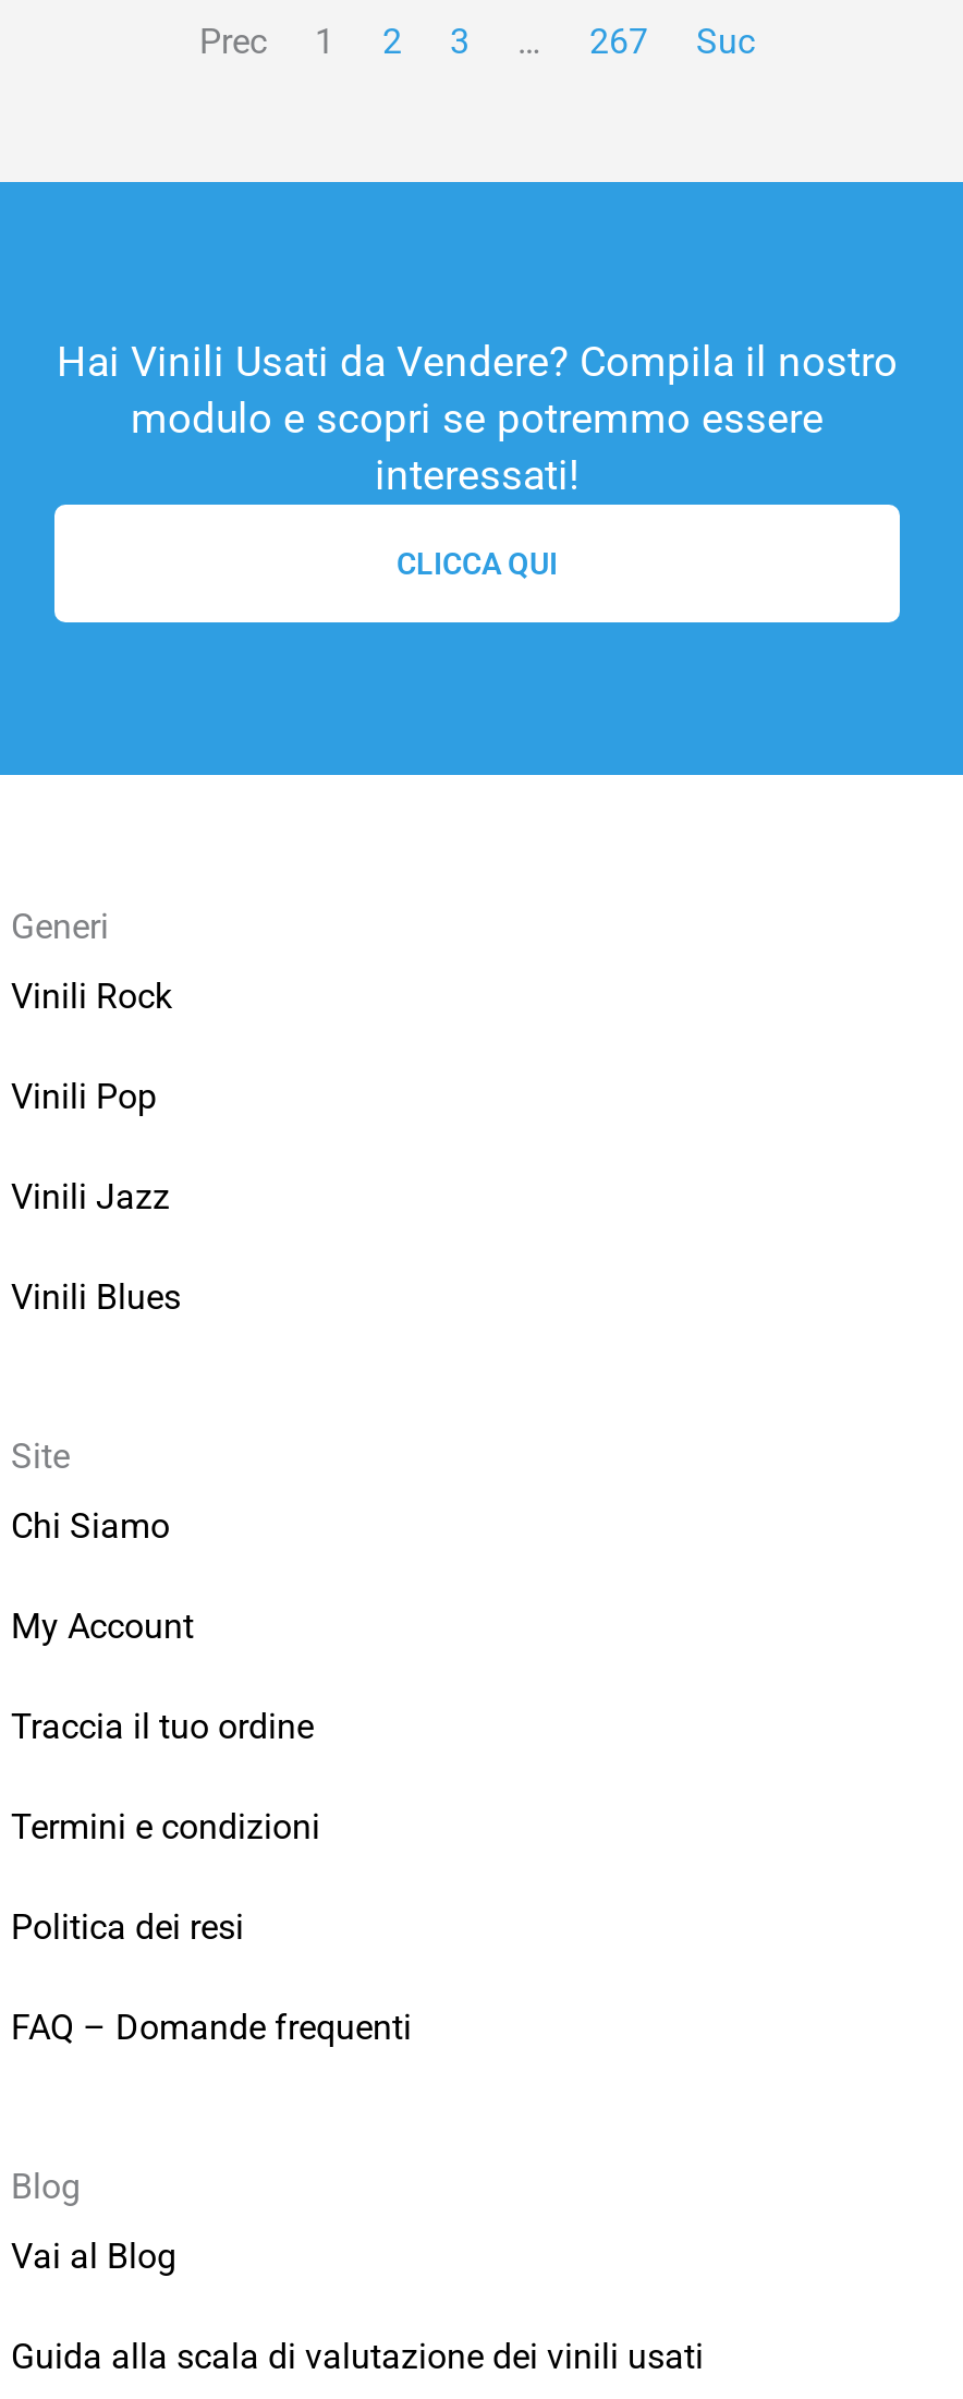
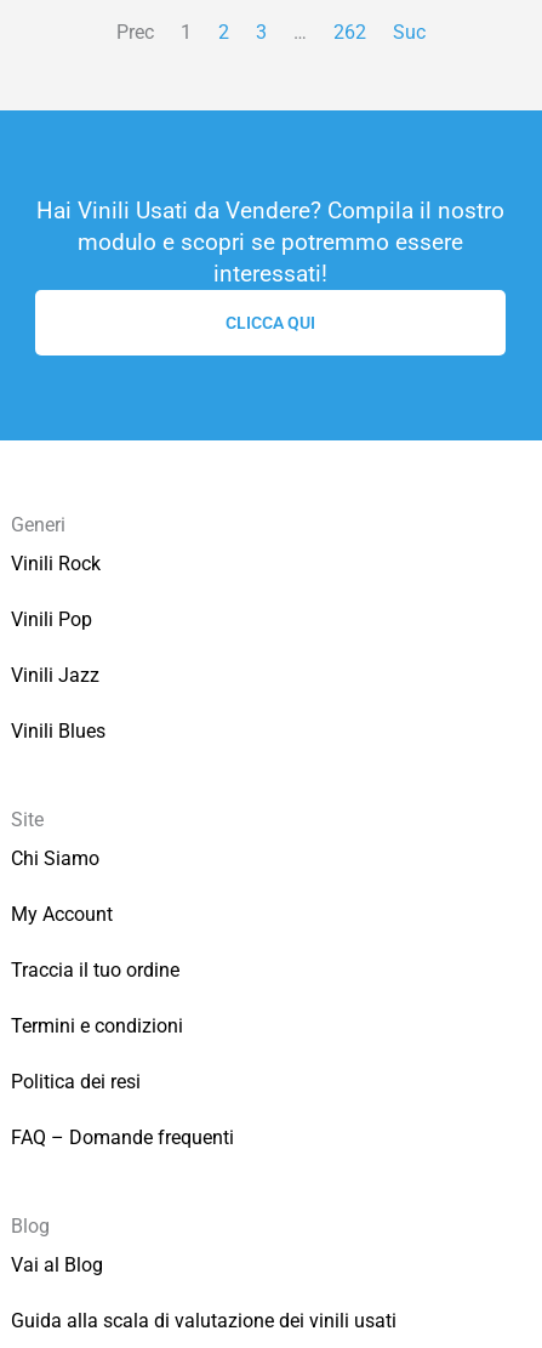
- 267
+ 262
